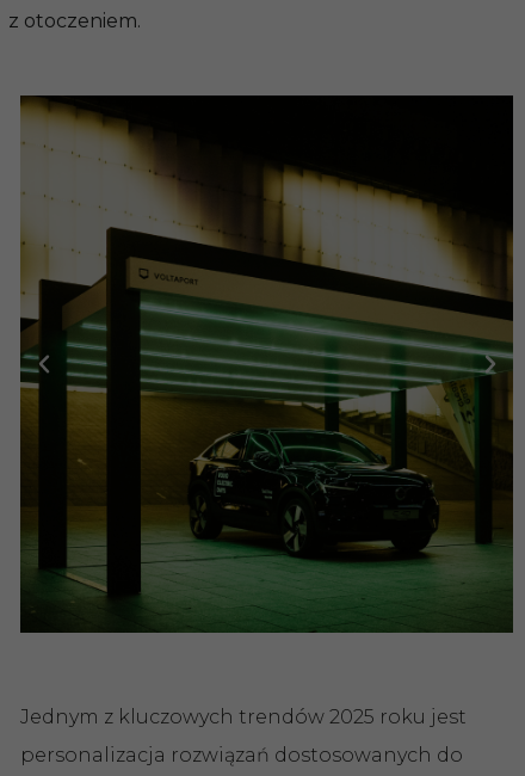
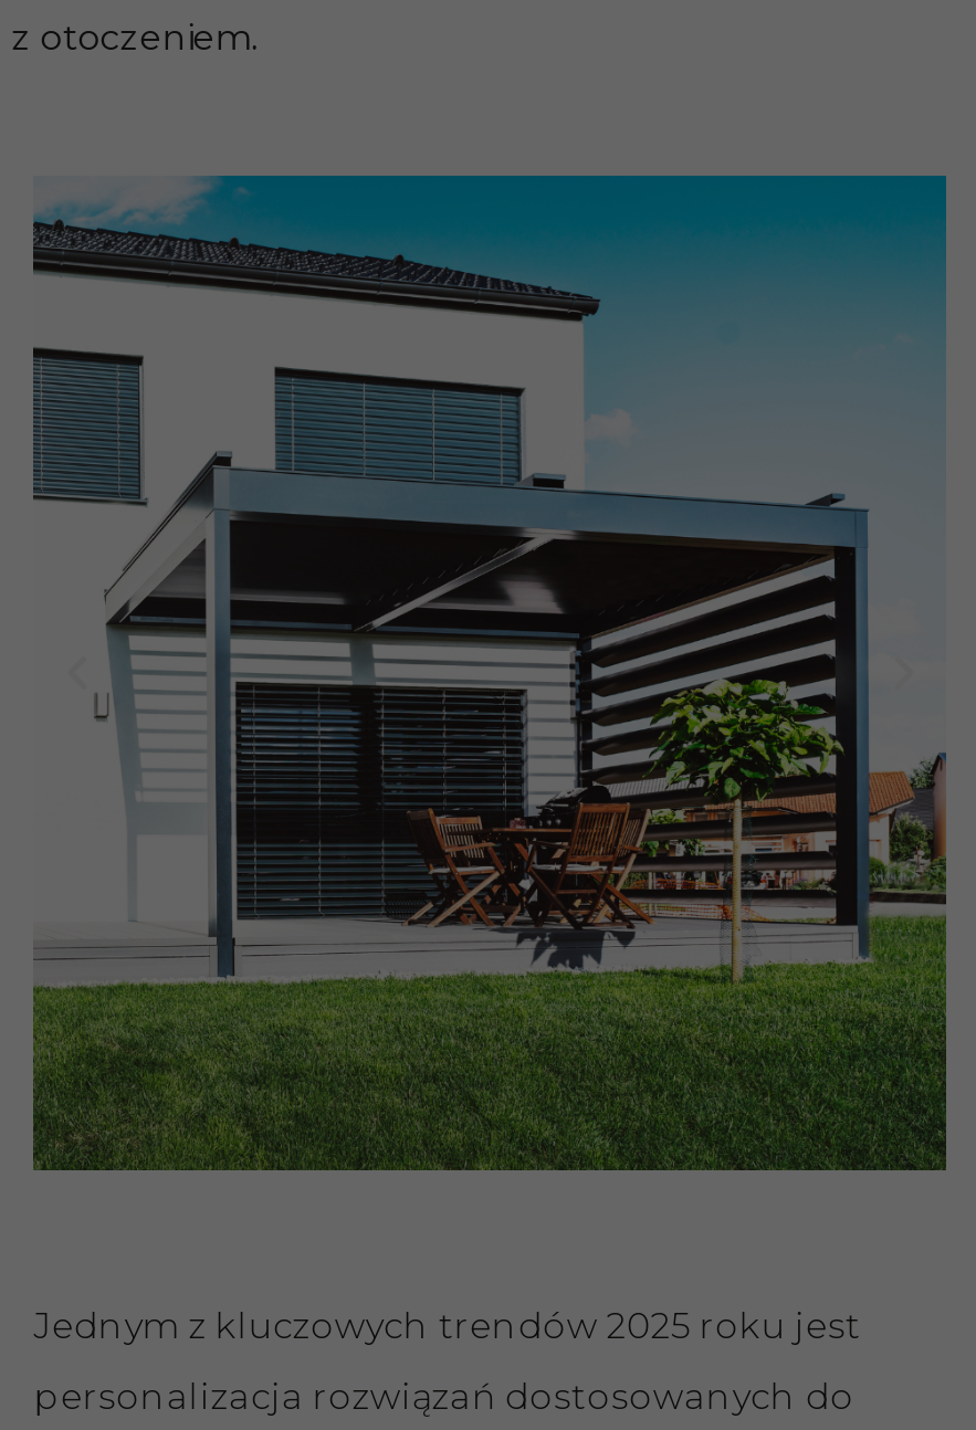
- [image]
+ [image]
